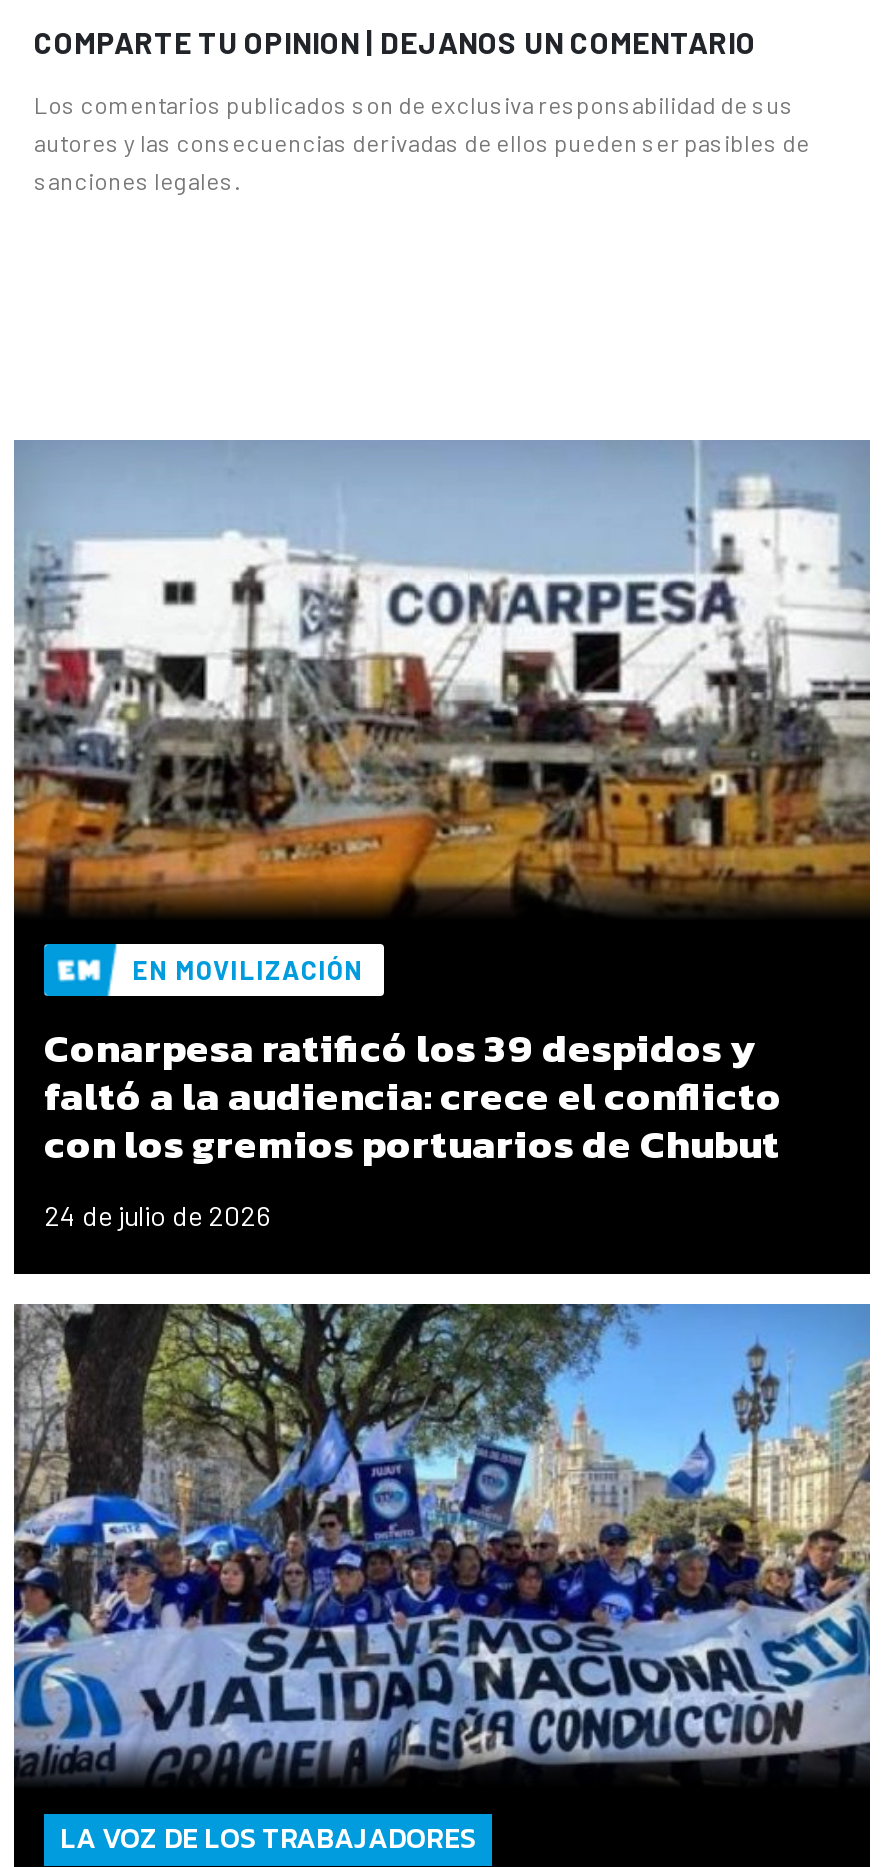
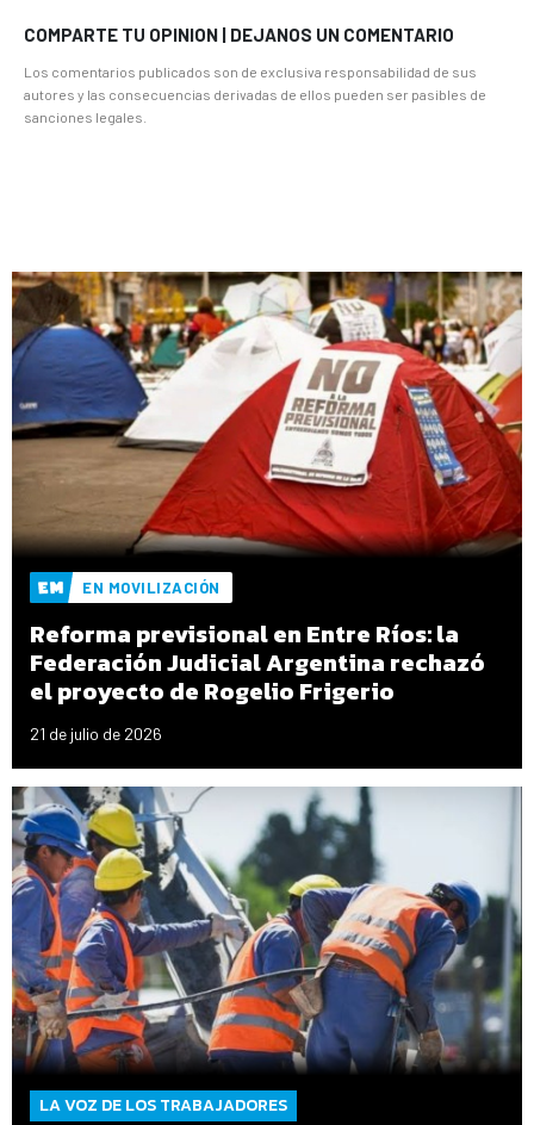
- [image]
+ [image]

- Conarpesa ratificó los 39 despidos y
- faltó a la audiencia: crece el conflicto
- con los gremios portuarios de Chubut
- 24 de julio de 2026
+ Reforma previsional en Entre Ríos: la
+ Federación Judicial Argentina rechazó
+ el proyecto de Rogelio Frigerio
+ 21 de julio de 2026

- [image]
+ [image]
